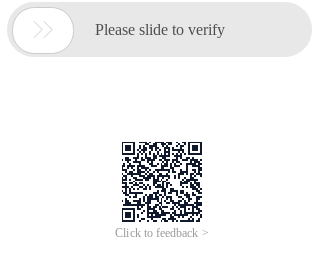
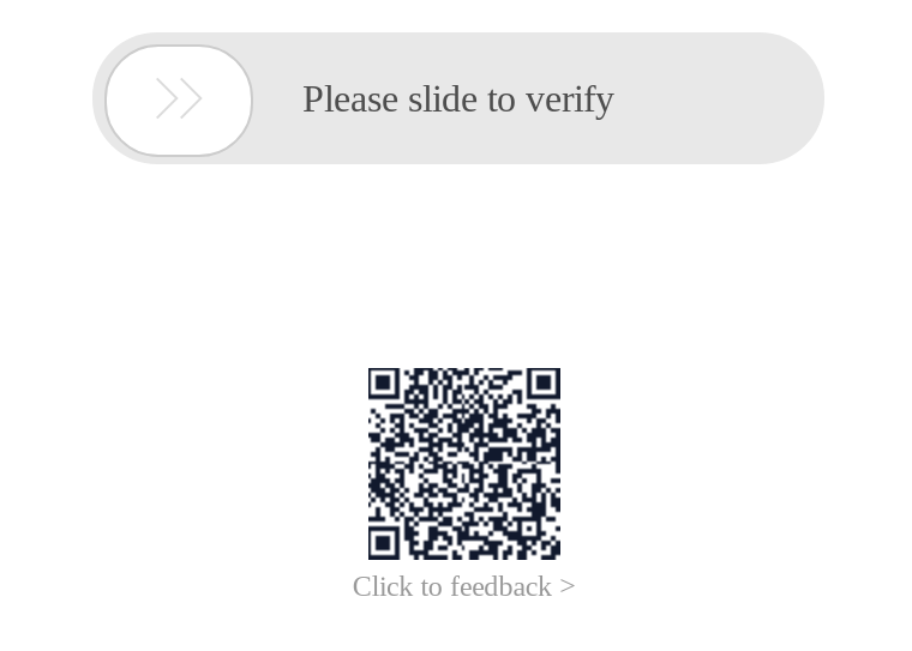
- [image]
+ [image]
